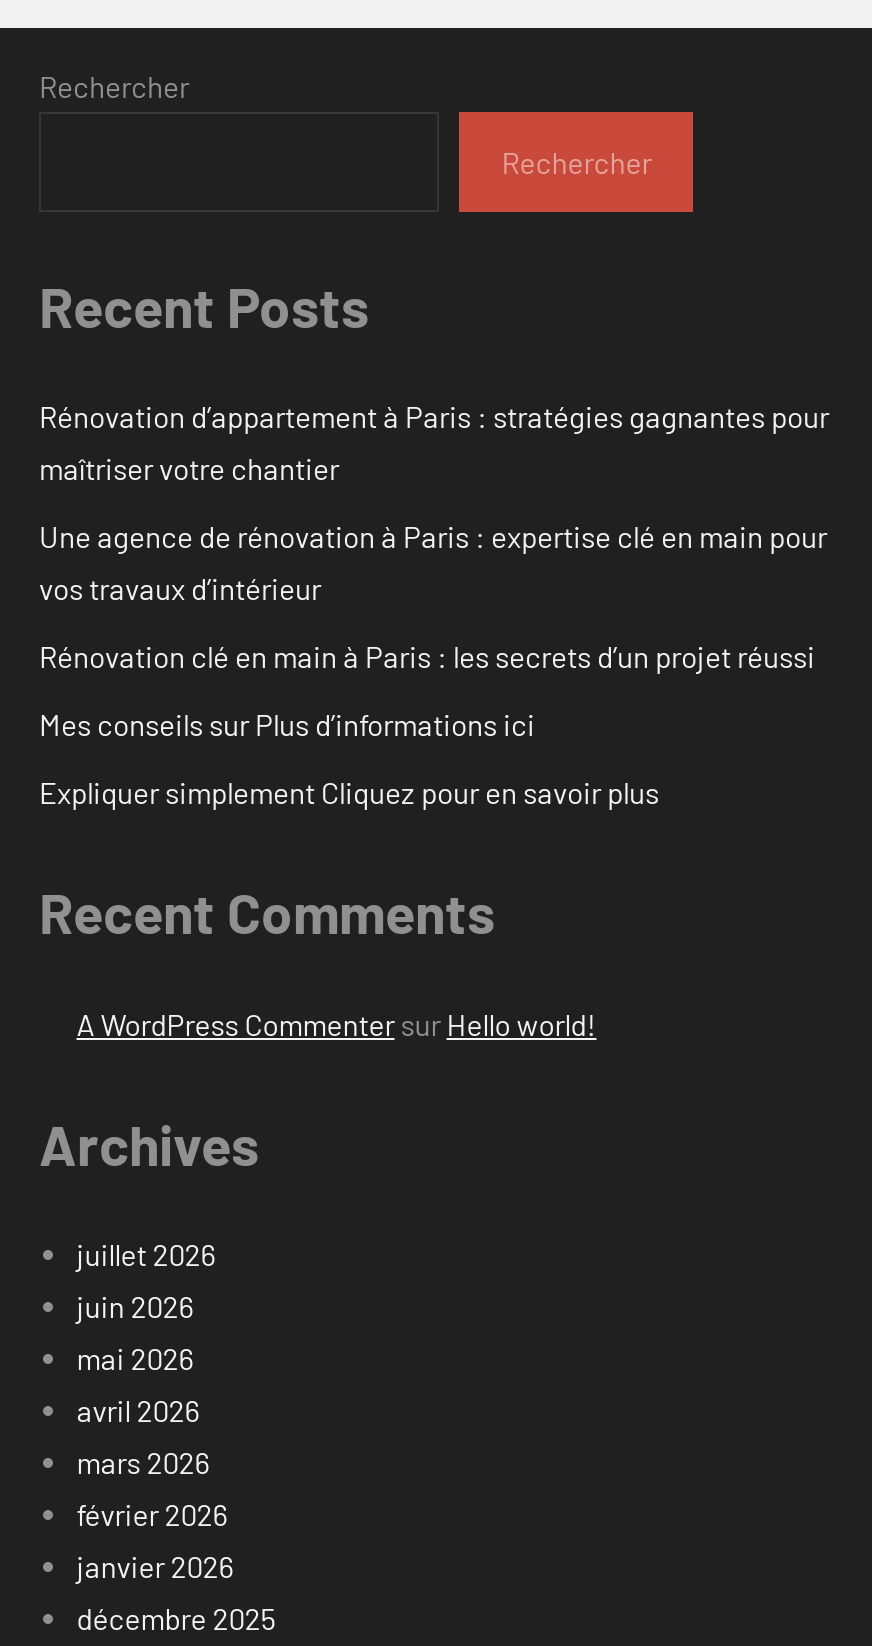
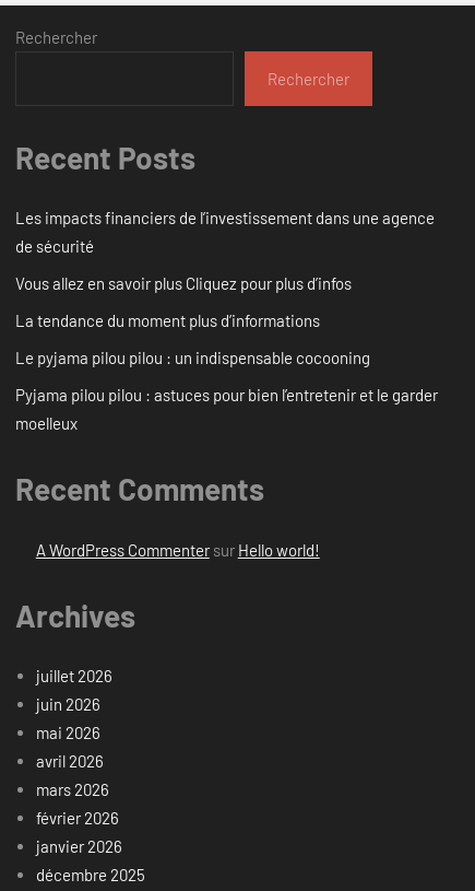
- Rénovation d’appartement à Paris : stratégies gagnantes pour
- maîtriser votre chantier
+ Les impacts financiers de l’investissement dans une agence
+ de sécurité

- Une agence de rénovation à Paris : expertise clé en main pour
- vos travaux d’intérieur
+ Vous allez en savoir plus Cliquez pour plus d’infos

- Rénovation clé en main à Paris : les secrets d’un projet réussi
+ La tendance du moment plus d’informations

- Mes conseils sur Plus d’informations ici
+ Le pyjama pilou pilou : un indispensable cocooning

- Expliquer simplement Cliquez pour en savoir plus
+ Pyjama pilou pilou : astuces pour bien l’entretenir et le garder
+ moelleux
